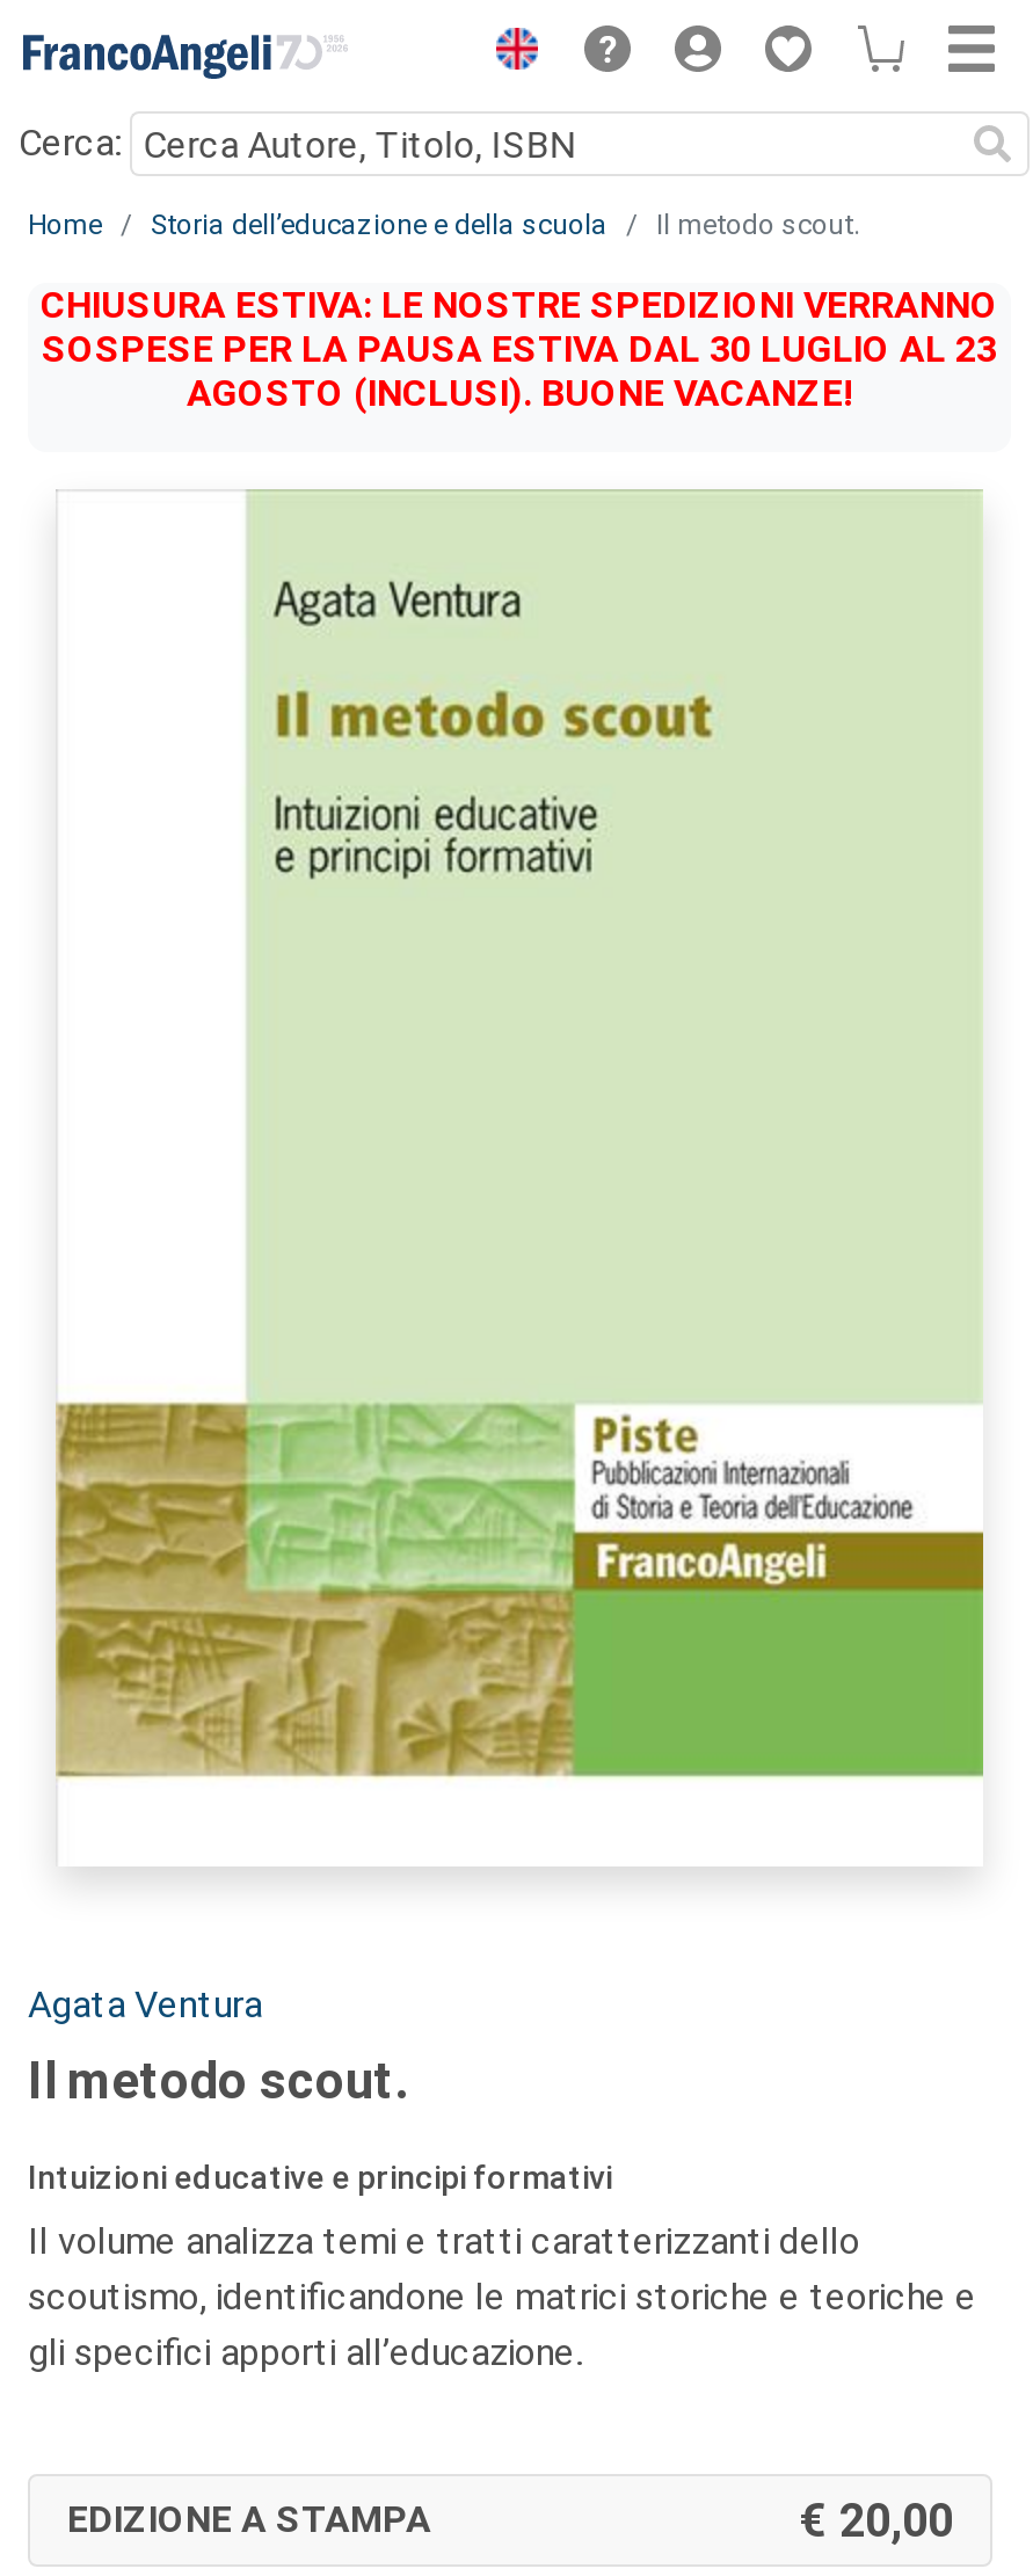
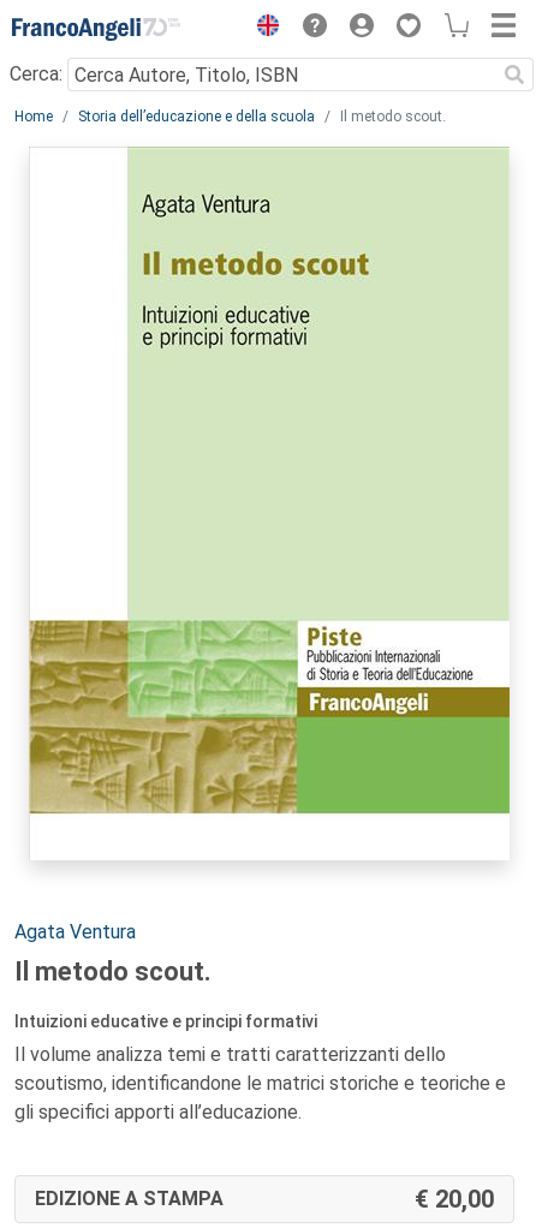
- CHIUSURA ESTIVA: LE NOSTRE SPEDIZIONI VERRANNO
- SOSPESE PER LA PAUSA ESTIVA DAL 30 LUGLIO AL 23
- AGOSTO (INCLUSI). BUONE VACANZE!
